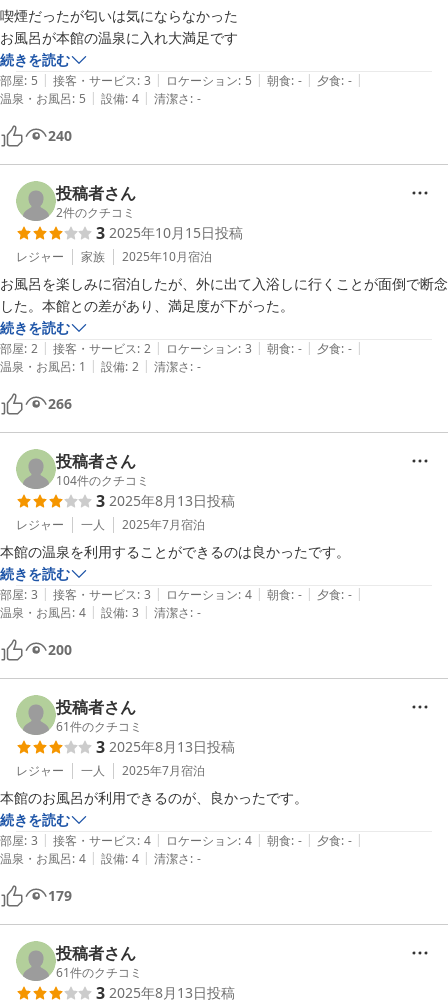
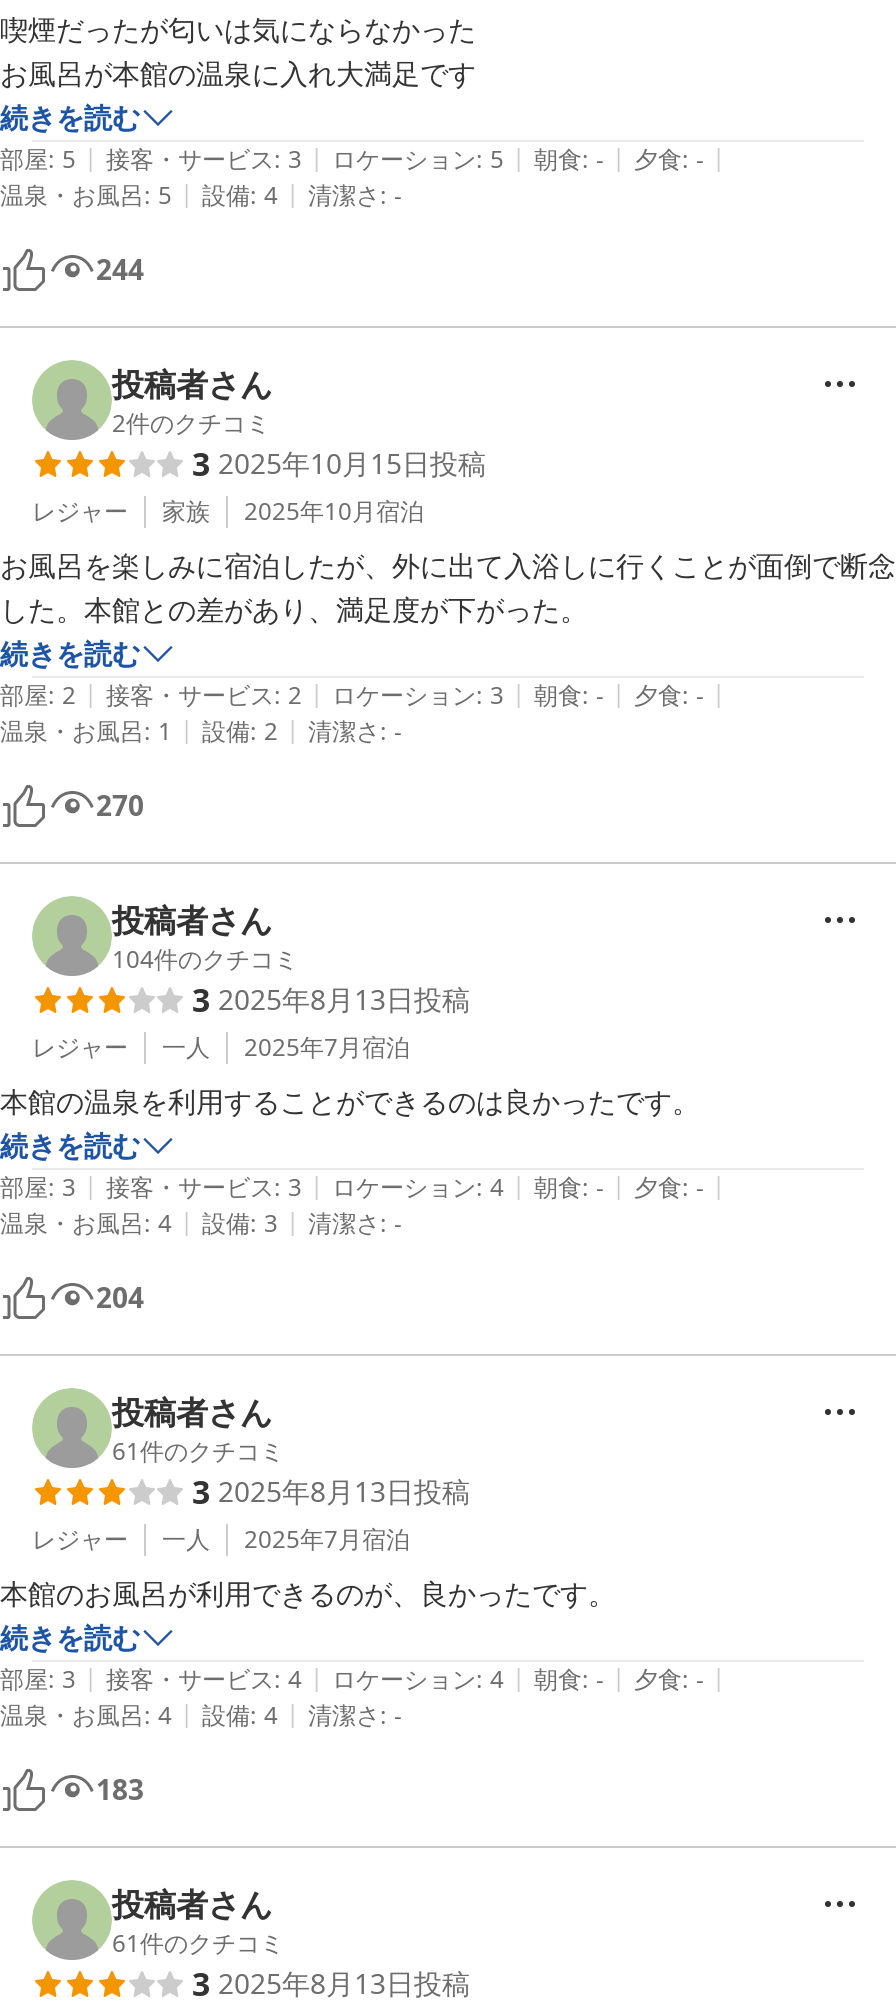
- 240
+ 244

- 266
+ 270

- 200
+ 204

- 179
+ 183
